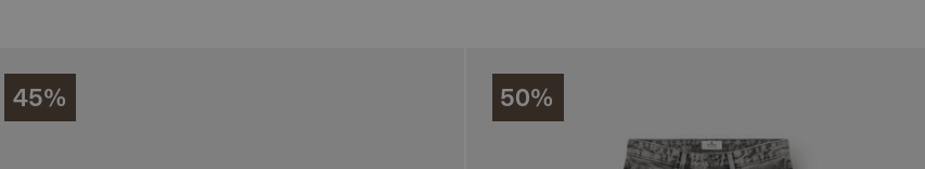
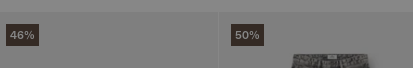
- 45%
+ 46%
